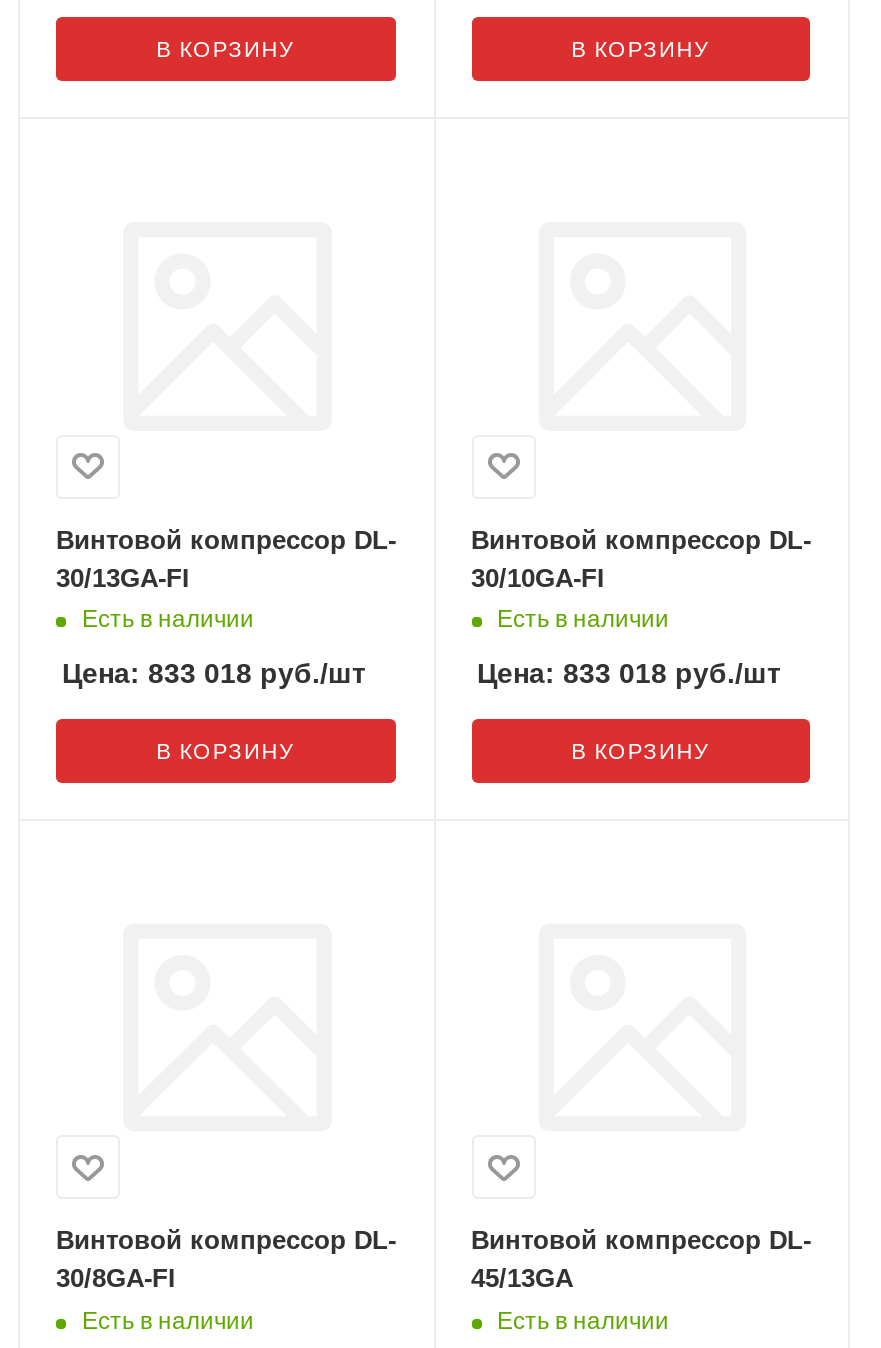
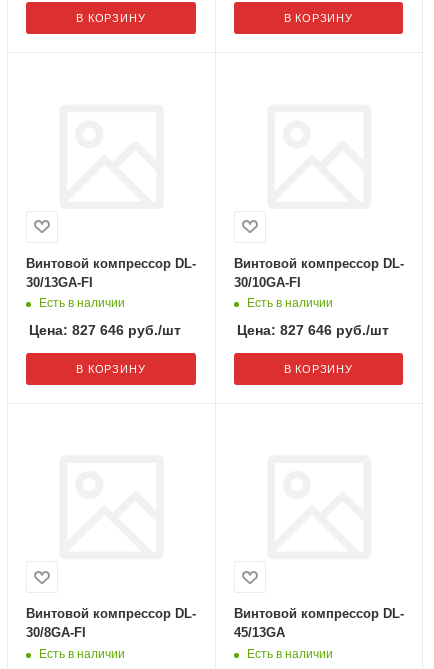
- Цена: 833 018 руб./шт
+ Цена: 827 646 руб./шт

- Цена: 833 018 руб./шт
+ Цена: 827 646 руб./шт
